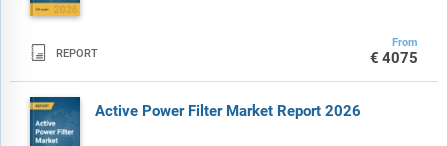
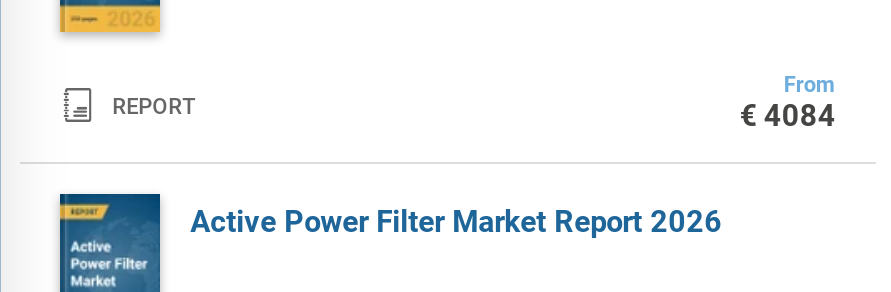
- €4075
+ €4084
